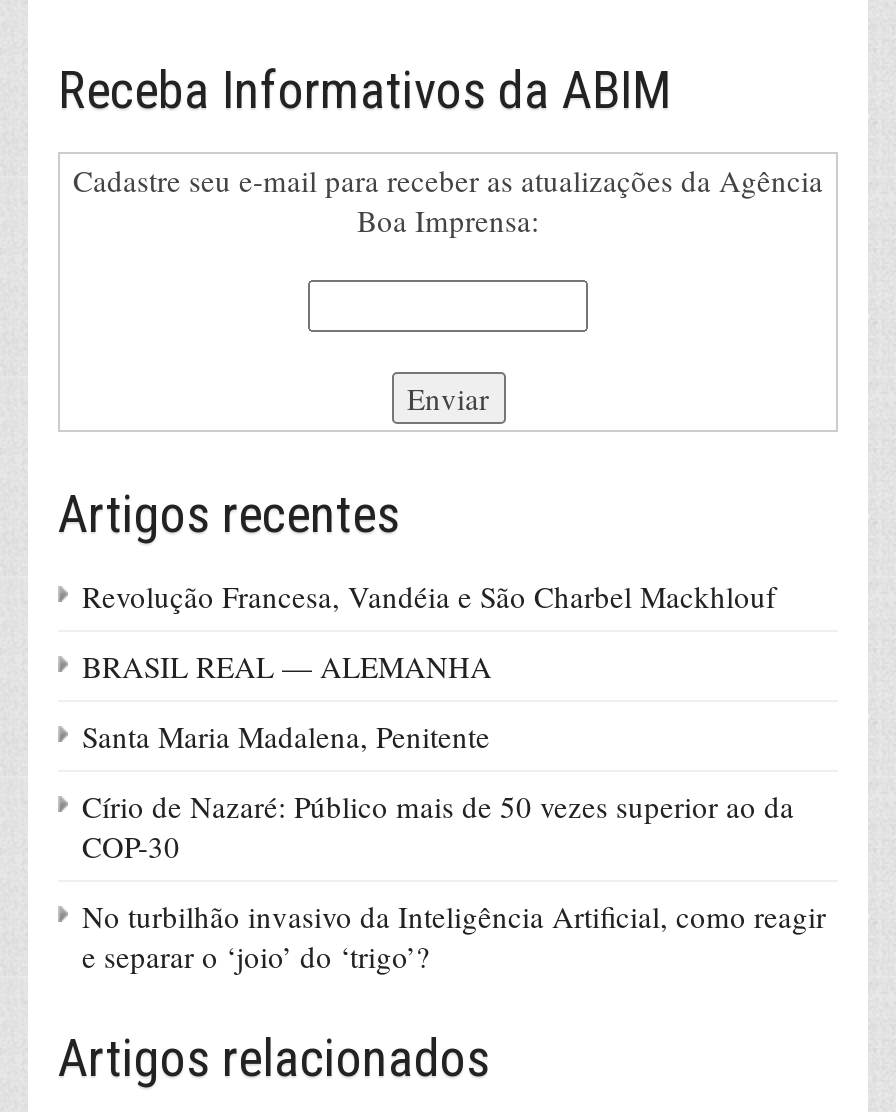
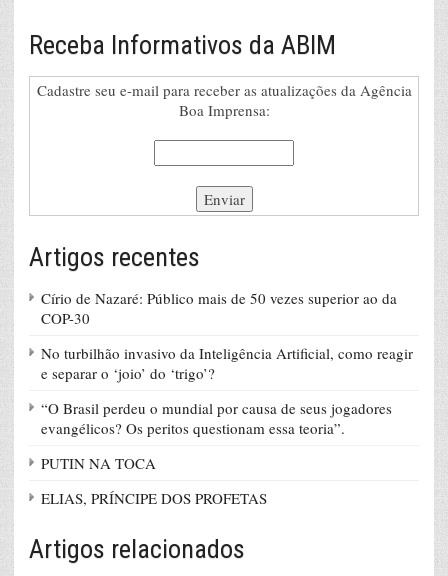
- Revolução Francesa, Vandéia e São Charbel Mackhlouf
- BRASIL REAL — ALEMANHA
- Santa Maria Madalena, Penitente

moved up: Círio de Nazaré: Público mais de 50 vezes superior ao da | COP-30 | No turbilhão invasivo da Inteligência Artificial, como reagir | e separar o ‘joio’ do ‘trigo’?

+ “O Brasil perdeu o mundial por causa de seus jogadores
+ evangélicos? Os peritos questionam essa teoria”.
+ PUTIN NA TOCA
+ ELIAS, PRÍNCIPE DOS PROFETAS
